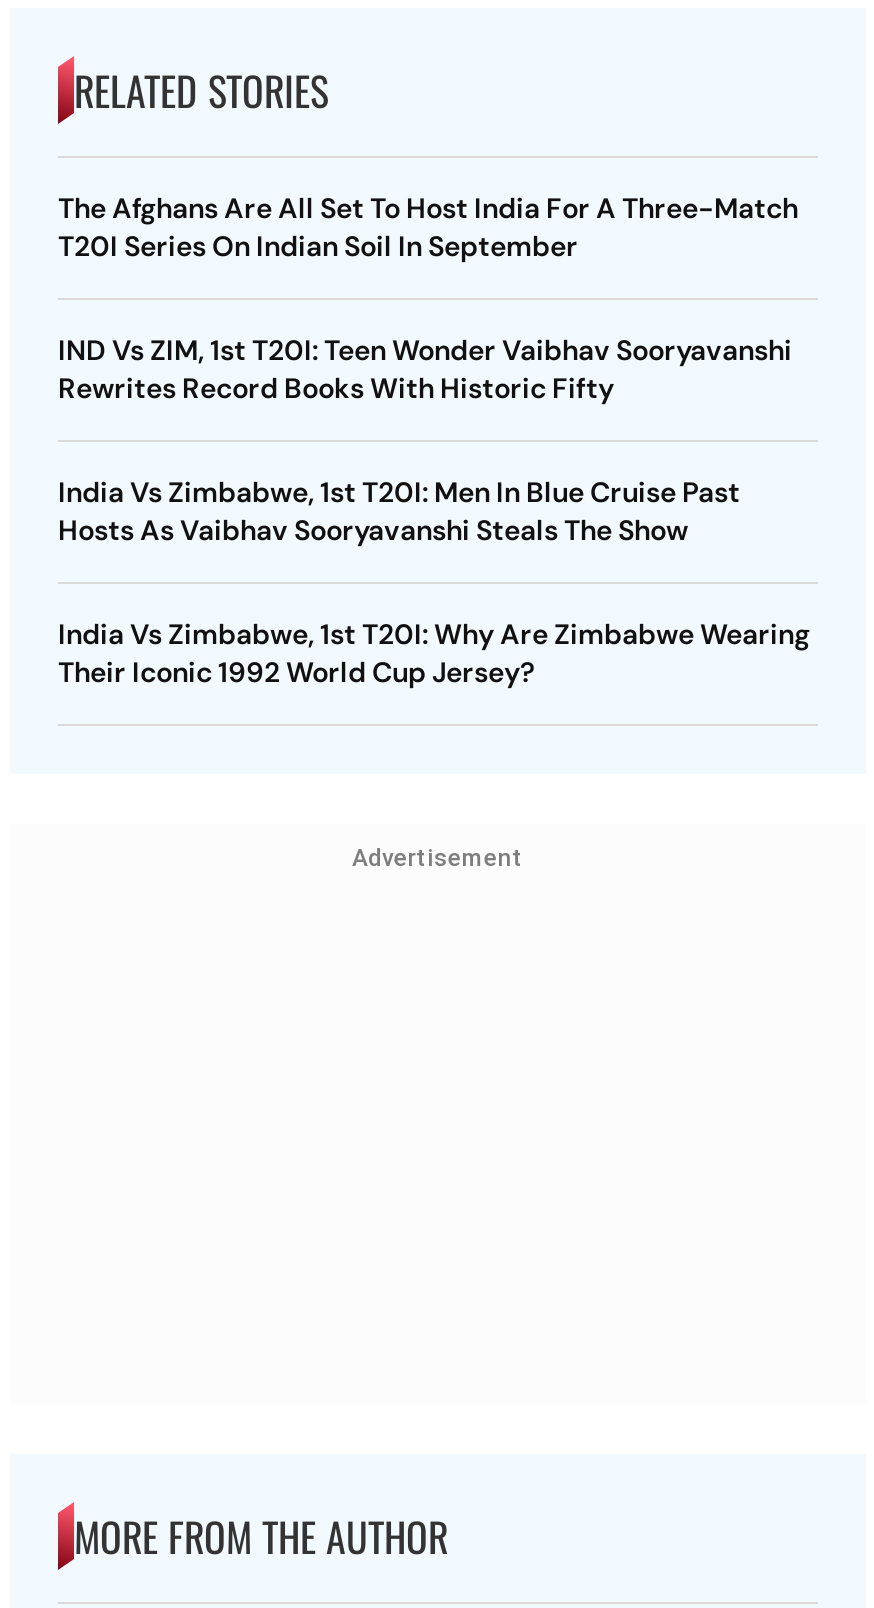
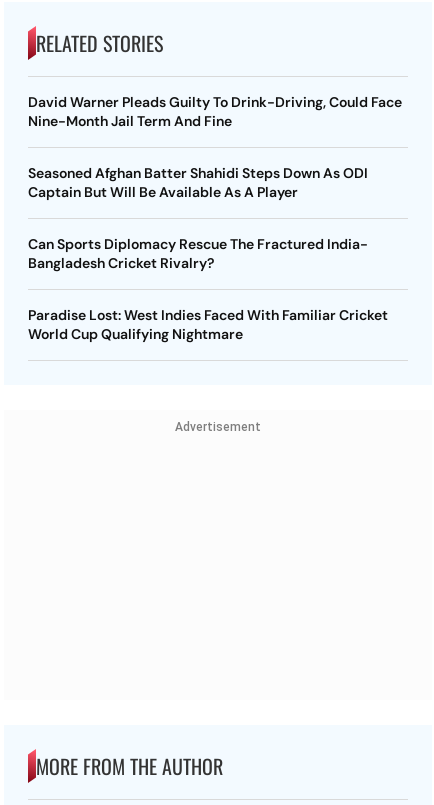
- The Afghans Are All Set To Host India For A Three-Match
- T20I Series On Indian Soil In September
+ David Warner Pleads Guilty To Drink-Driving, Could Face
+ Nine-Month Jail Term And Fine

- IND Vs ZIM, 1st T20I: Teen Wonder Vaibhav Sooryavanshi
- Rewrites Record Books With Historic Fifty
+ Seasoned Afghan Batter Shahidi Steps Down As ODI
+ Captain But Will Be Available As A Player

- India Vs Zimbabwe, 1st T20I: Men In Blue Cruise Past
- Hosts As Vaibhav Sooryavanshi Steals The Show
+ Can Sports Diplomacy Rescue The Fractured India-
+ Bangladesh Cricket Rivalry?

- India Vs Zimbabwe, 1st T20I: Why Are Zimbabwe Wearing
- Their Iconic 1992 World Cup Jersey?
+ Paradise Lost: West Indies Faced With Familiar Cricket
+ World Cup Qualifying Nightmare
